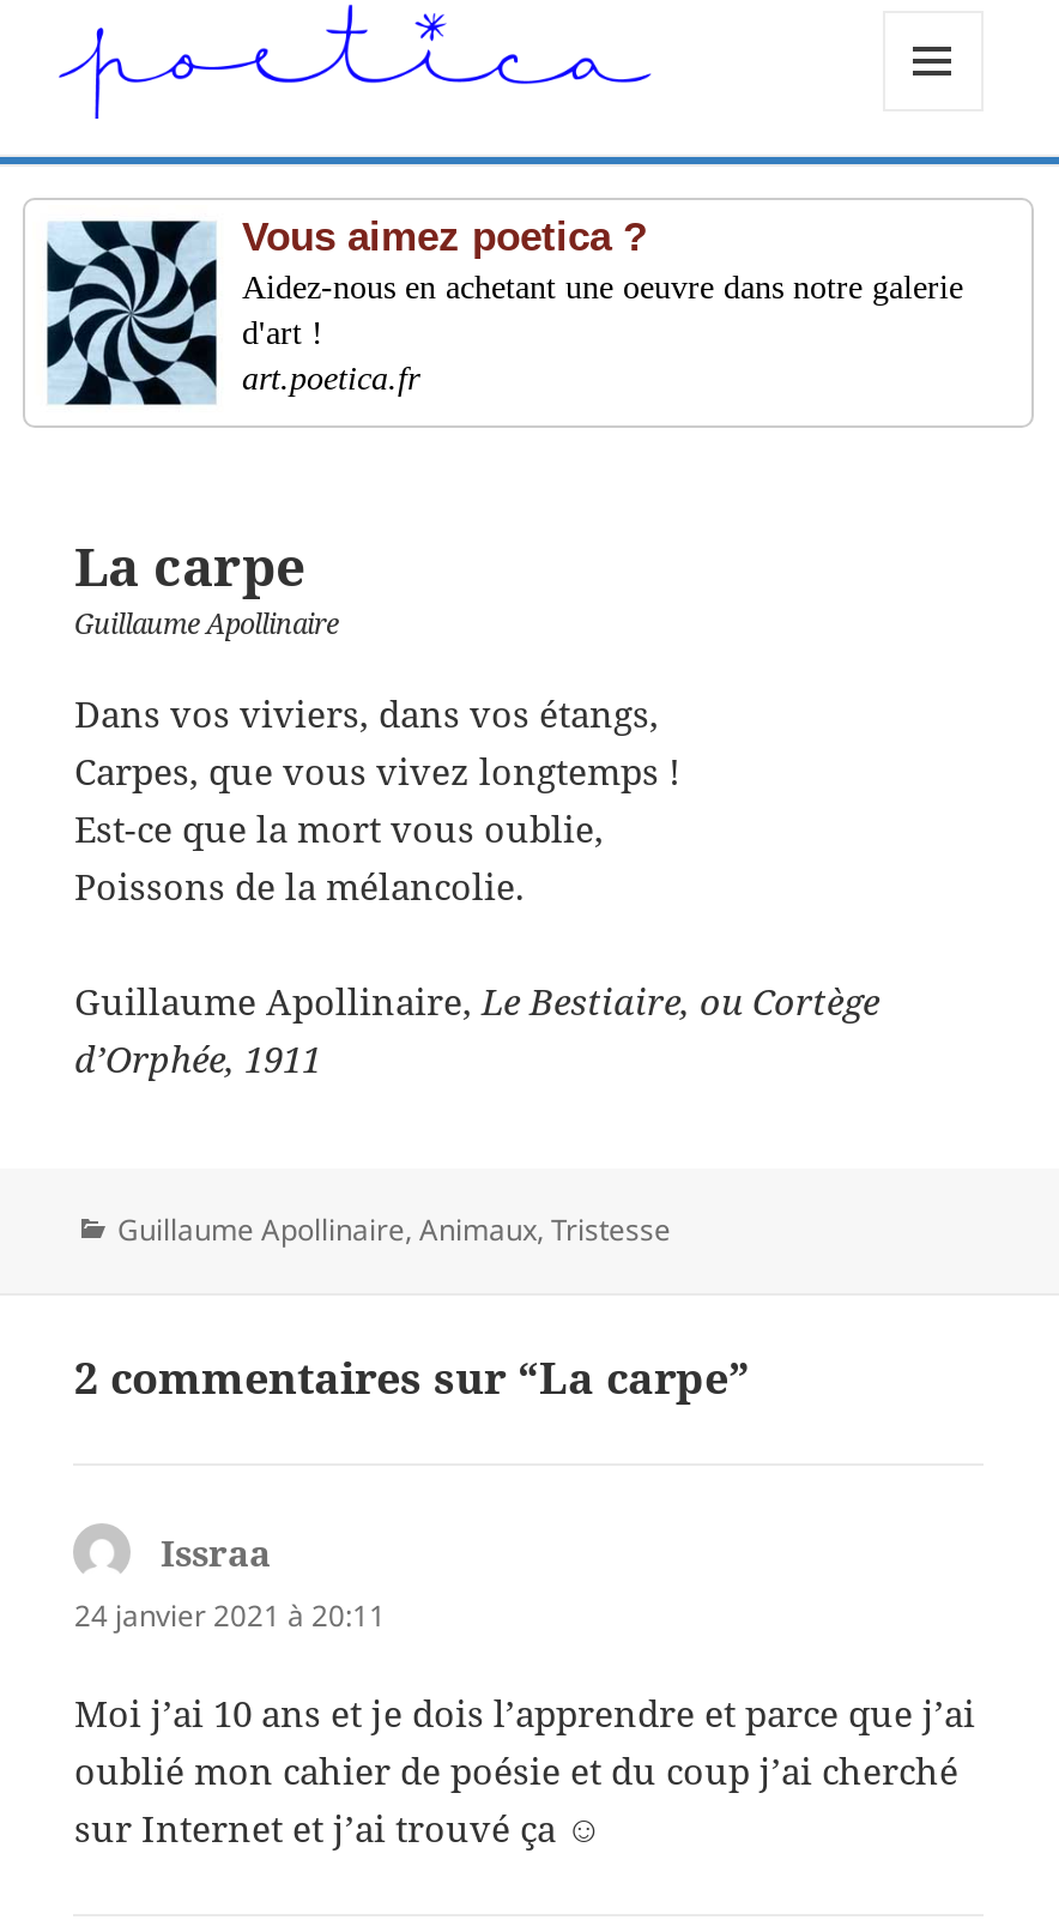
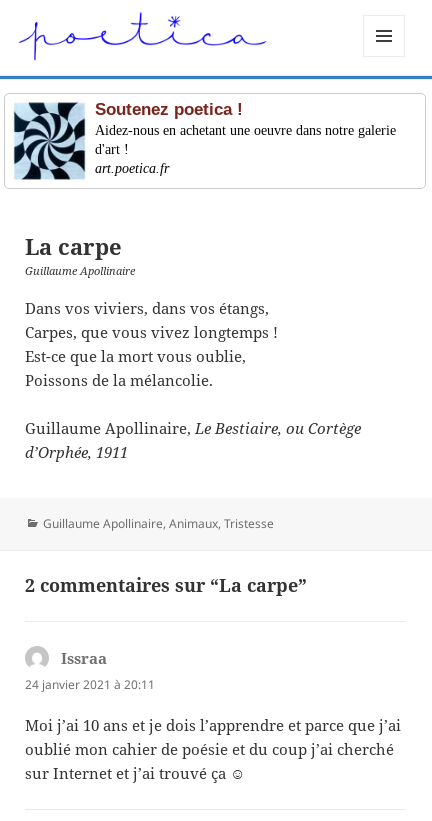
- Vous aimez poetica ?
+ Soutenez poetica !
